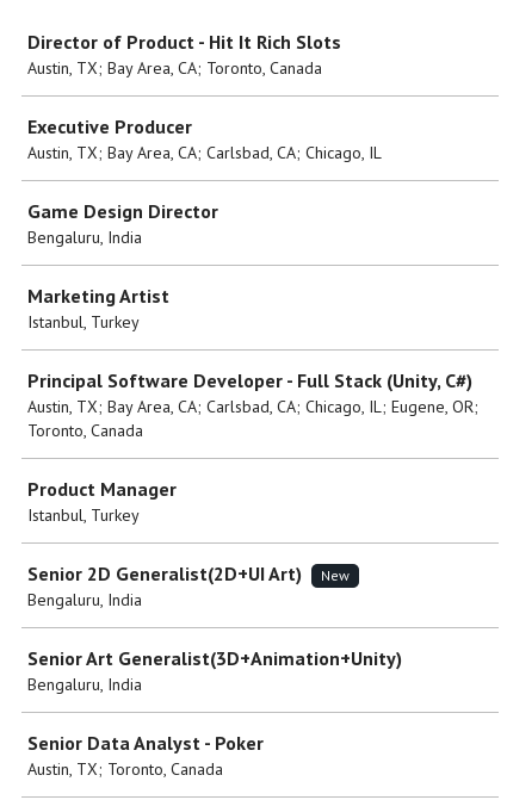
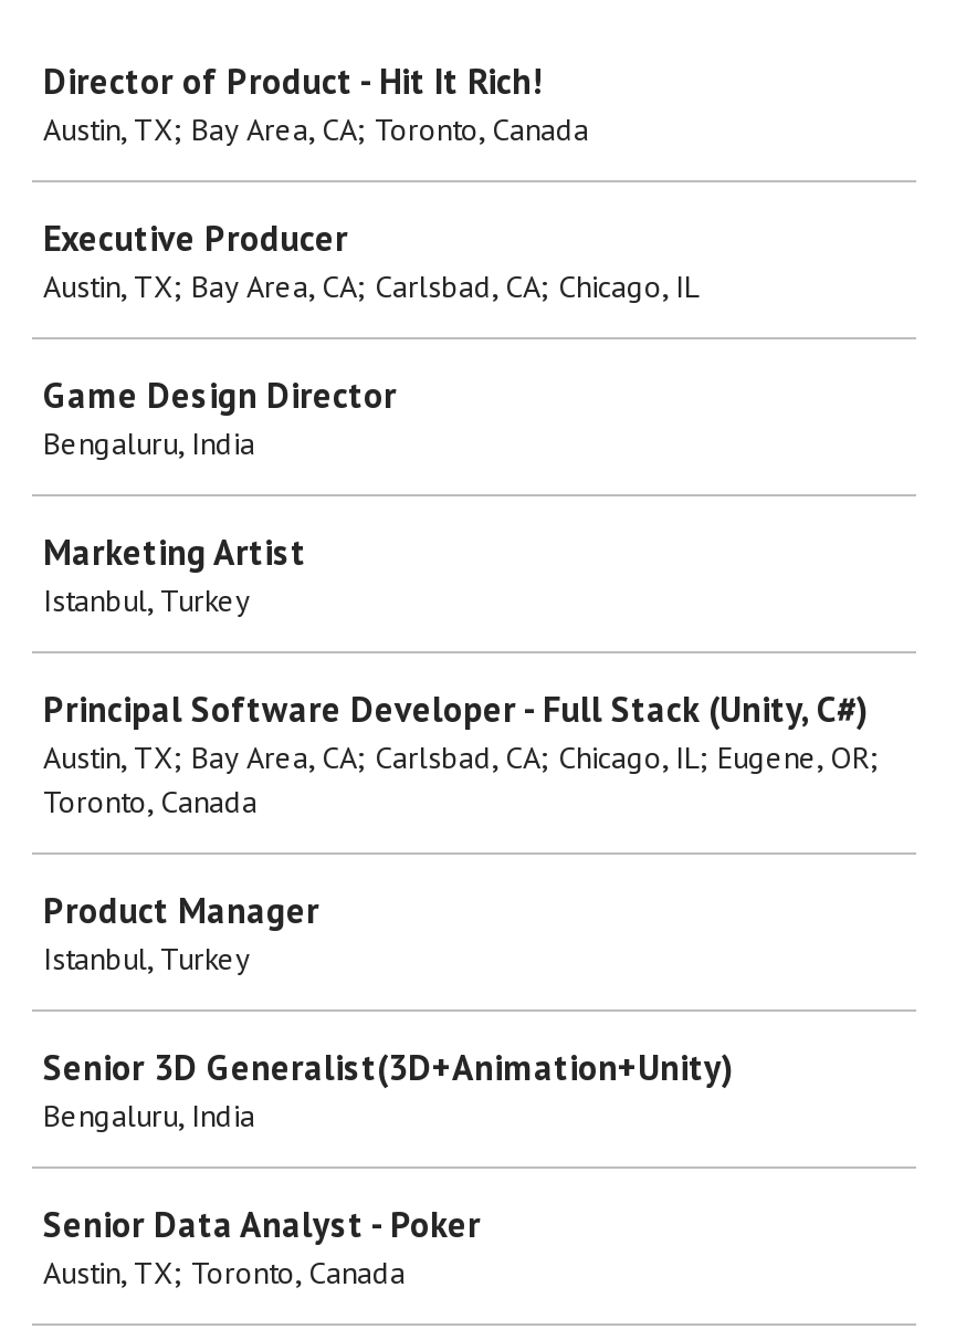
- Director of Product - Hit It Rich Slots
+ Director of Product - Hit It Rich!

- Senior 2D Generalist(2D+UI Art)
- New
- Bengaluru, India
- Senior Art Generalist(3D+Animation+Unity)
+ Senior 3D Generalist(3D+Animation+Unity)
